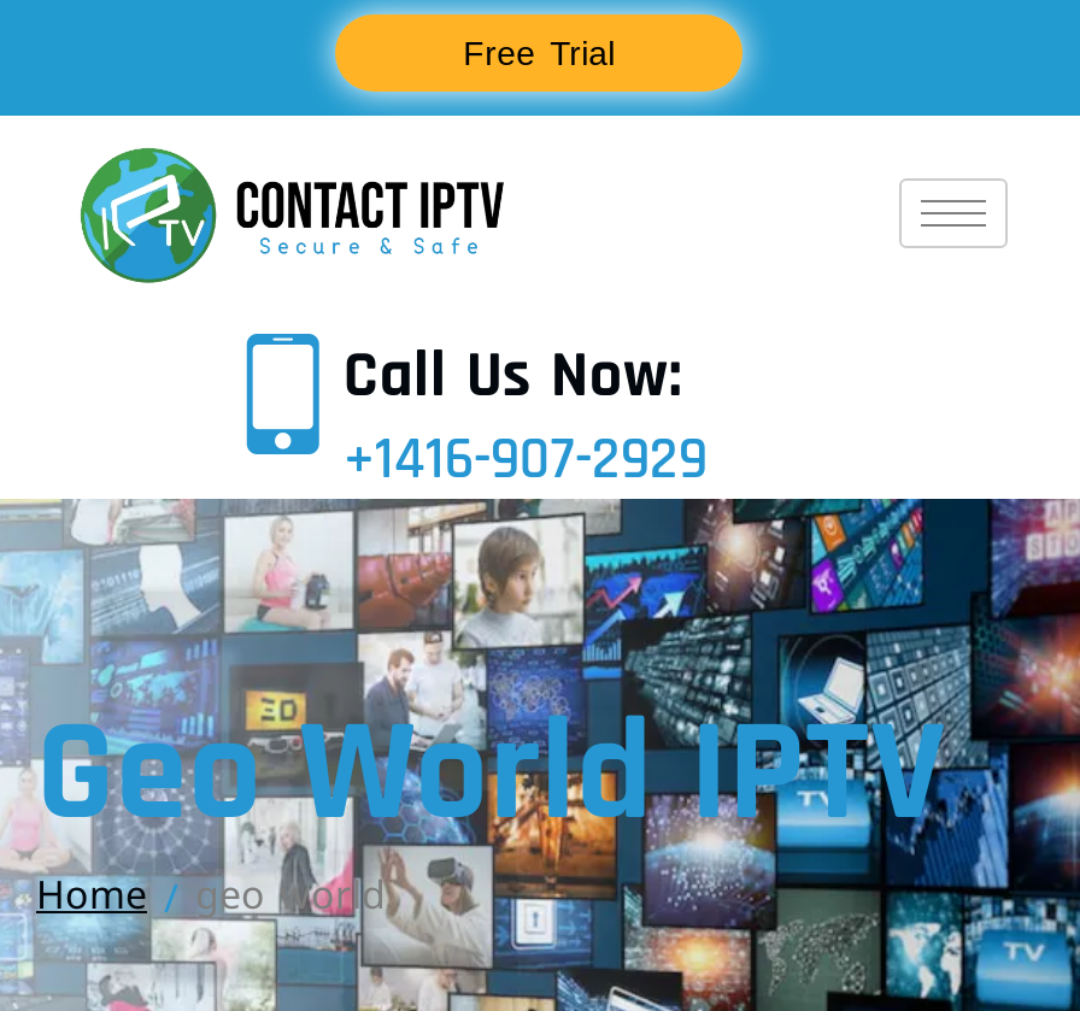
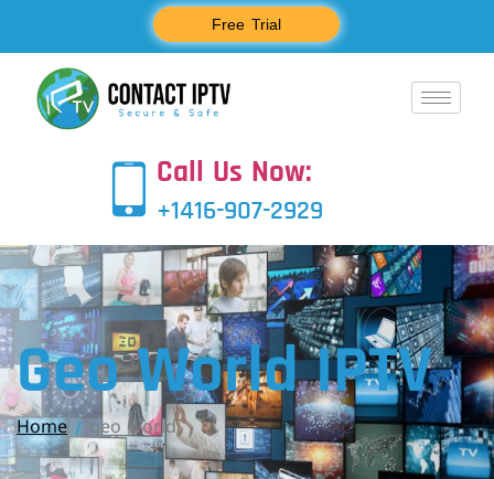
- [image]
+ [image]
